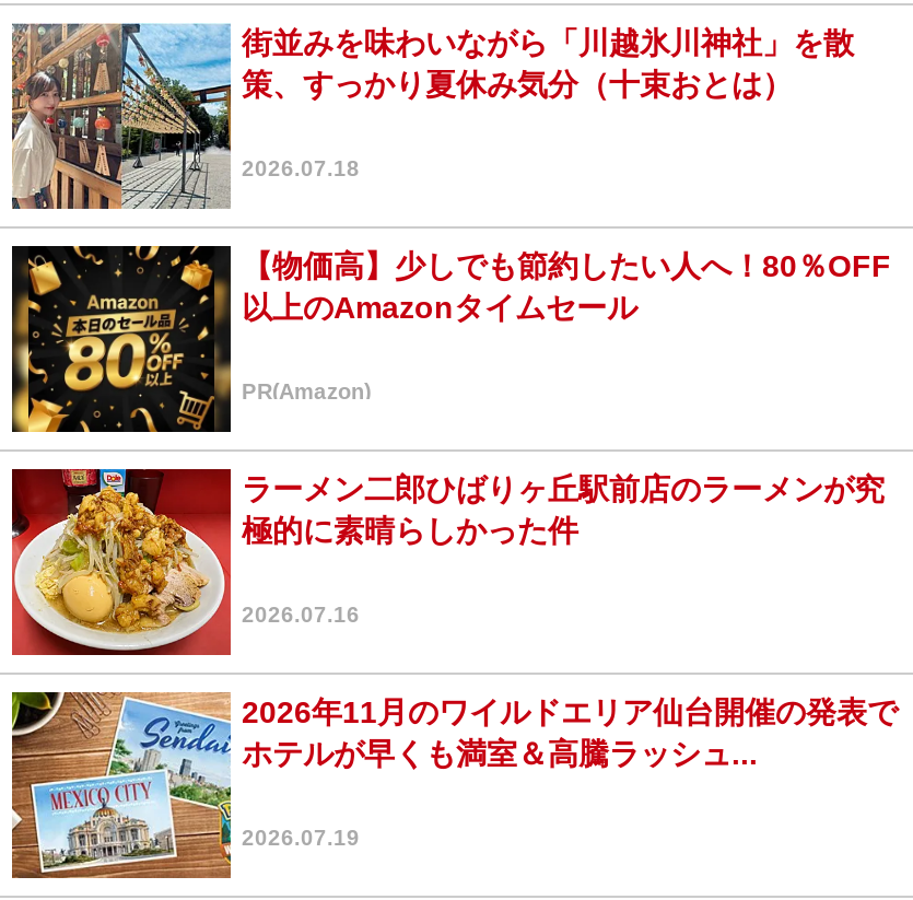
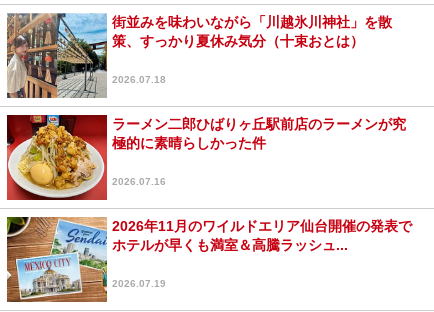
- [image]
- 【物価高】少しでも節約したい人へ！80％OFF
- 以上のAmazonタイムセール
- PR(Amazon)
